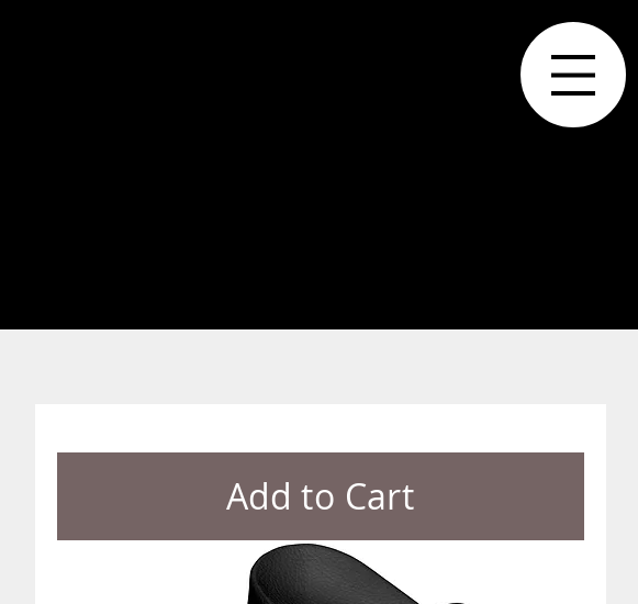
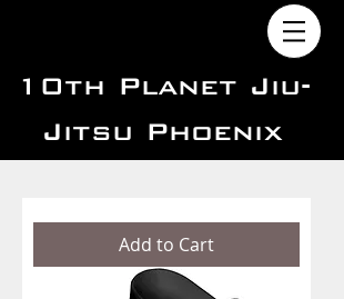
+ 10th Planet Jiu-
+ Jitsu Phoenix
